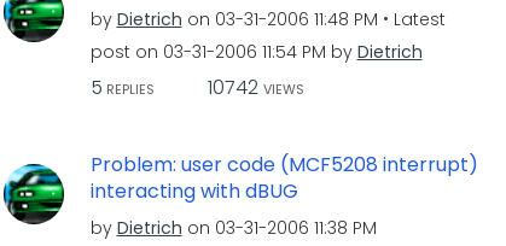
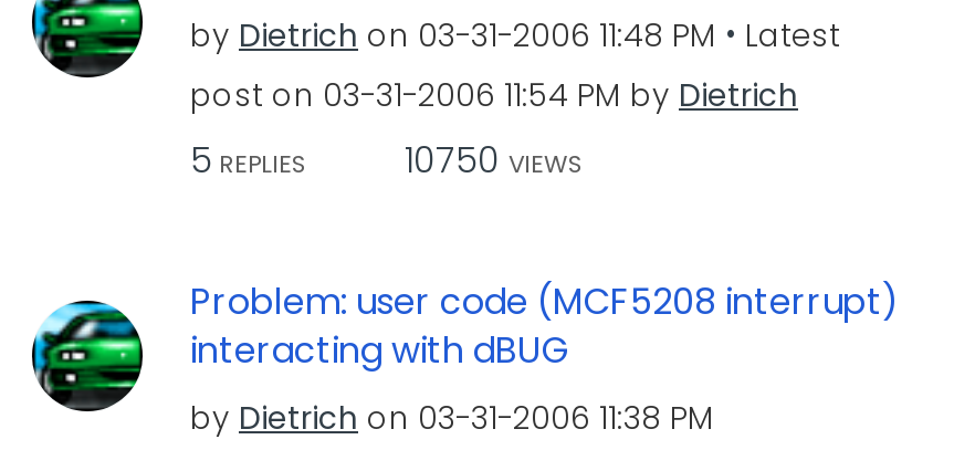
- 5 REPLIES 10742 VIEWS
+ 5 REPLIES 10750 VIEWS
